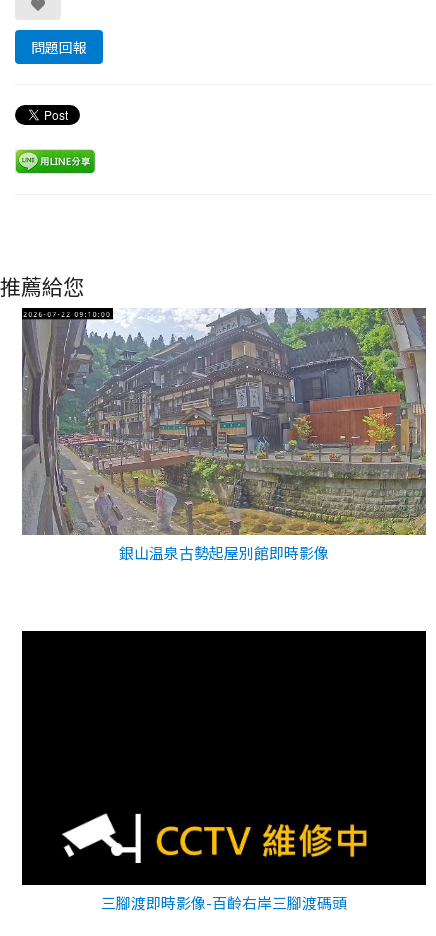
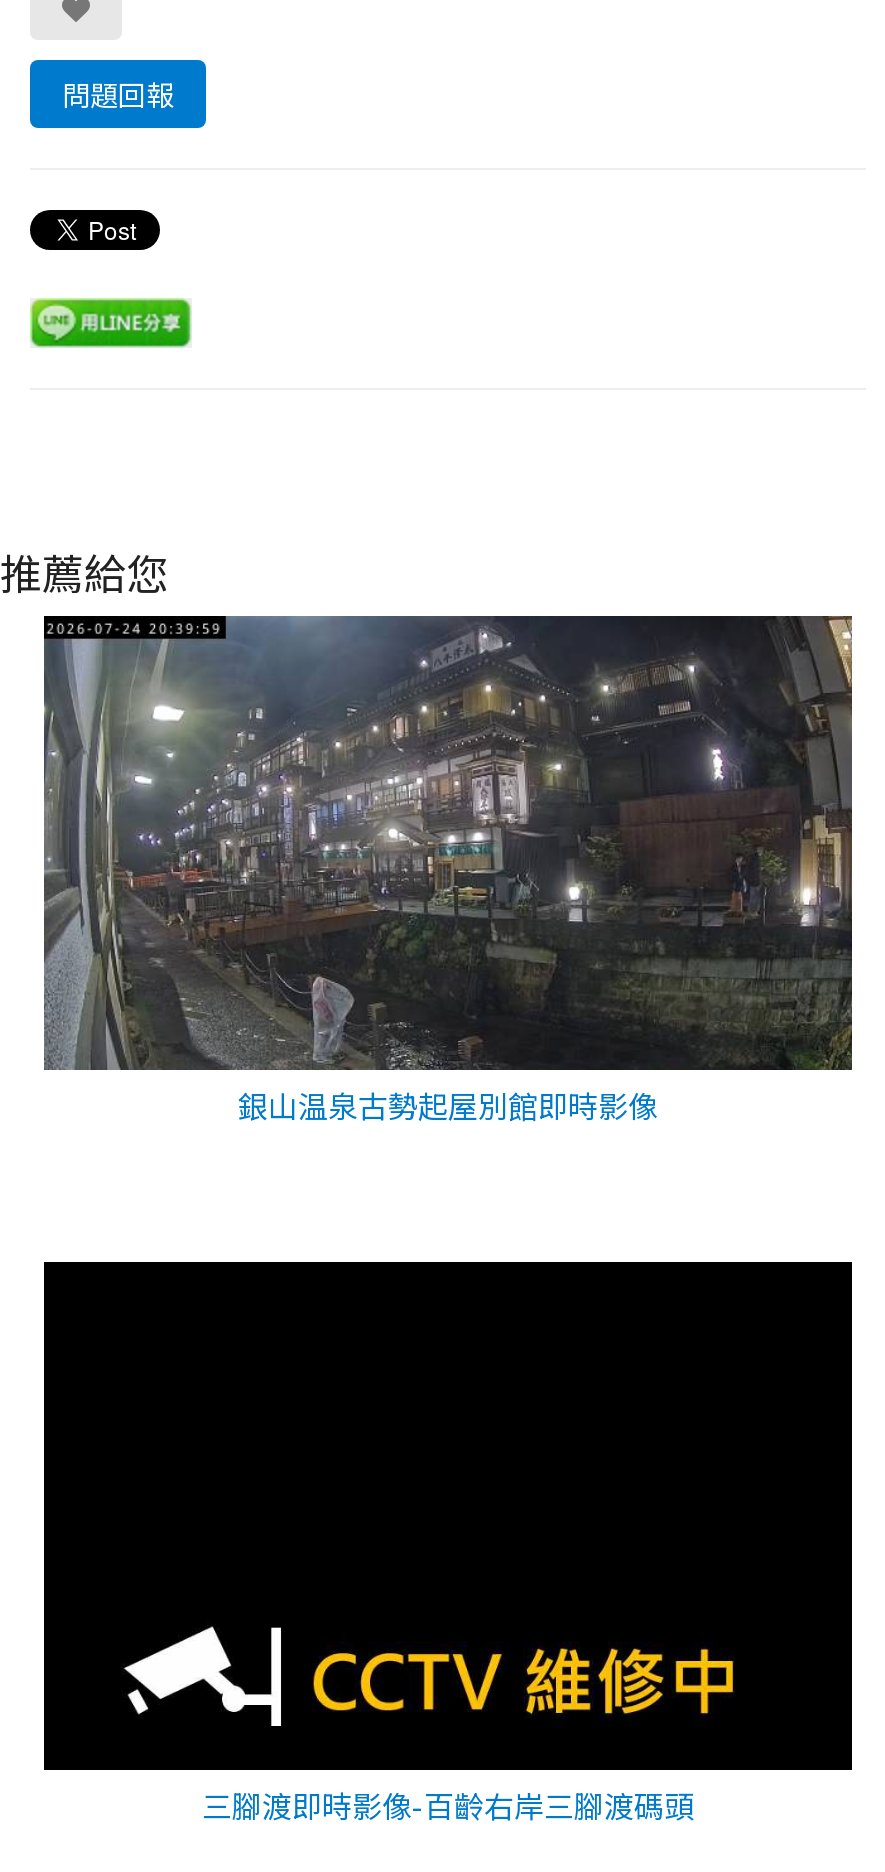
- [image]
+ [image]
